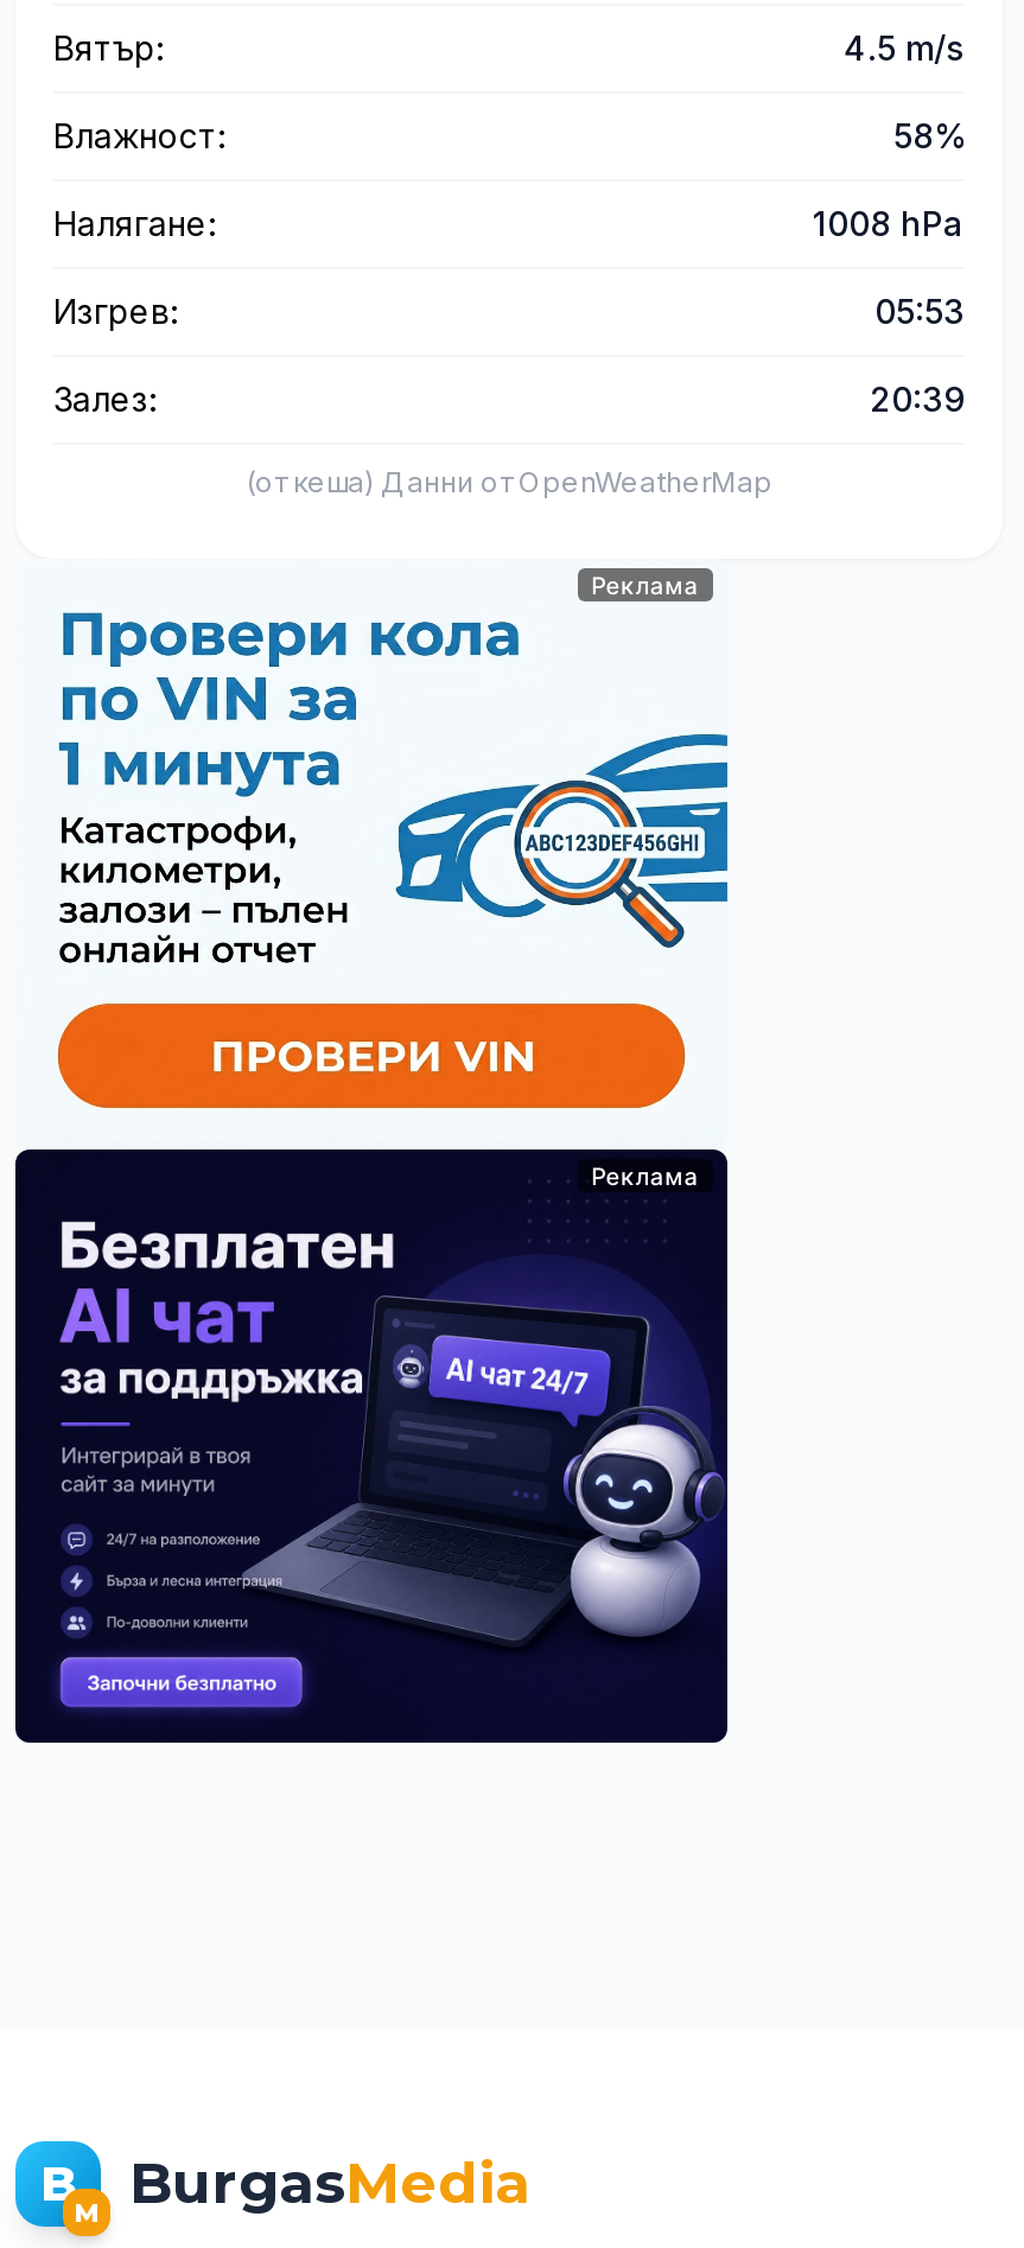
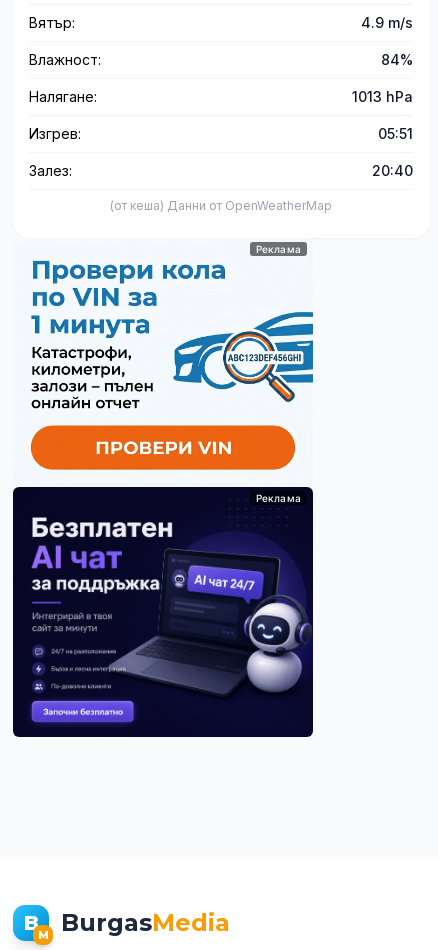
- 4.5 m/s
+ 4.9 m/s

- 58%
+ 84%

- 1008 hPa
+ 1013 hPa

- 05:53
+ 05:51

- 20:39
+ 20:40
